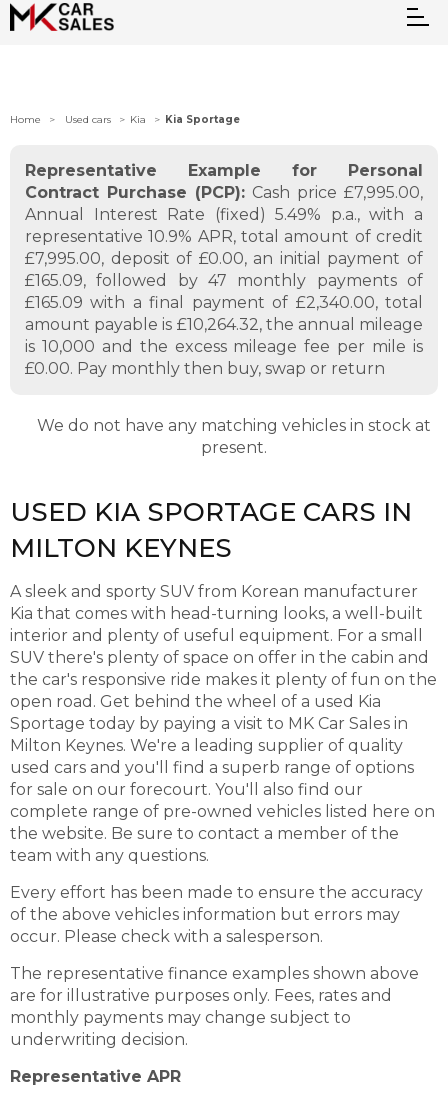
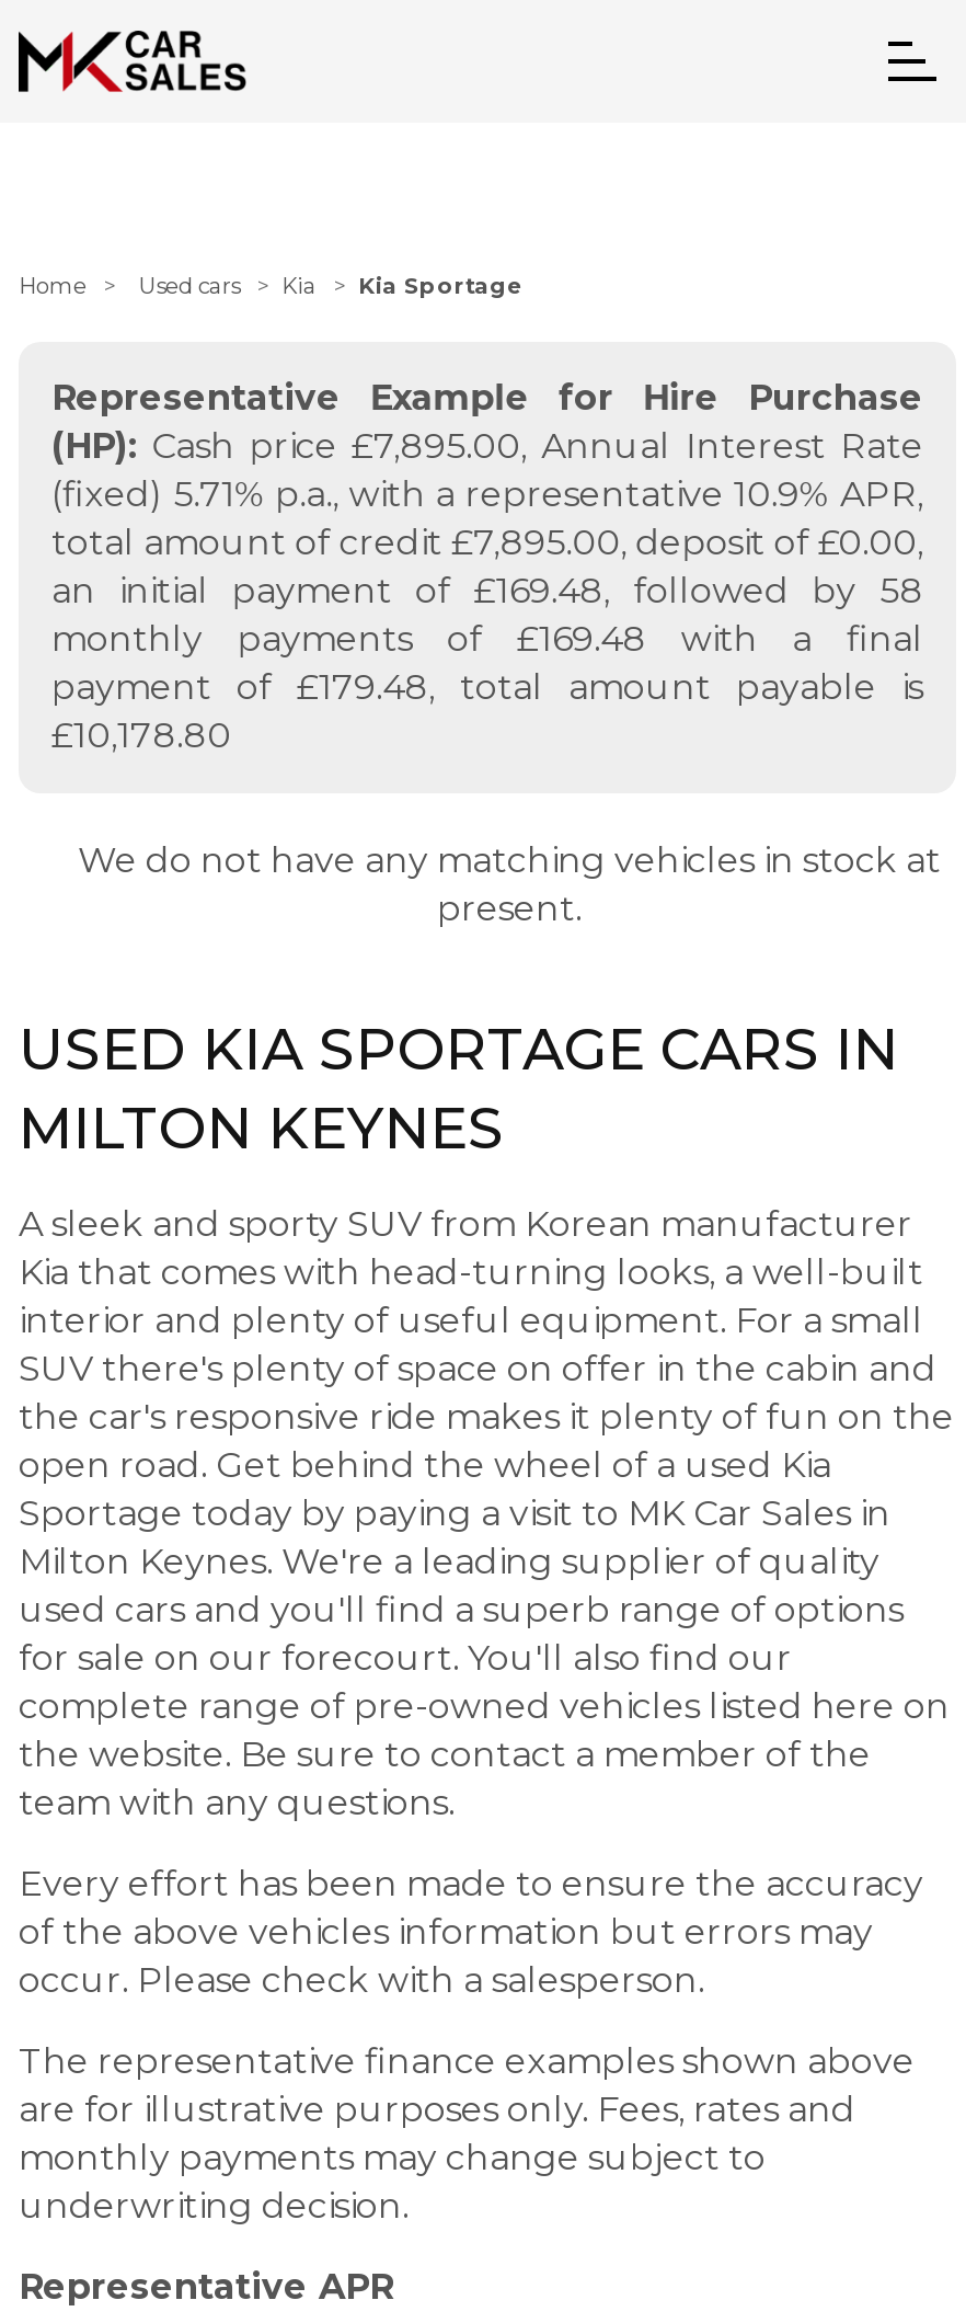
- Representative Example for Personal
- Contract Purchase (PCP): Cash price £7,995.00,
- Annual Interest Rate (fixed) 5.49% p.a., with a
- representative 10.9% APR, total amount of credit
- £7,995.00, deposit of £0.00, an initial payment of
- £165.09, followed by 47 monthly payments of
- £165.09 with a final payment of £2,340.00, total
- amount payable is £10,264.32, the annual mileage
- is 10,000 and the excess mileage fee per mile is
- £0.00. Pay monthly then buy, swap or return
+ Representative Example for Hire Purchase
+ (HP): Cash price £7,895.00, Annual Interest Rate
+ (fixed) 5.71% p.a., with a representative 10.9% APR,
+ total amount of credit £7,895.00, deposit of £0.00,
+ an initial payment of £169.48, followed by 58
+ monthly payments of £169.48 with a final
+ payment of £179.48, total amount payable is
+ £10,178.80
